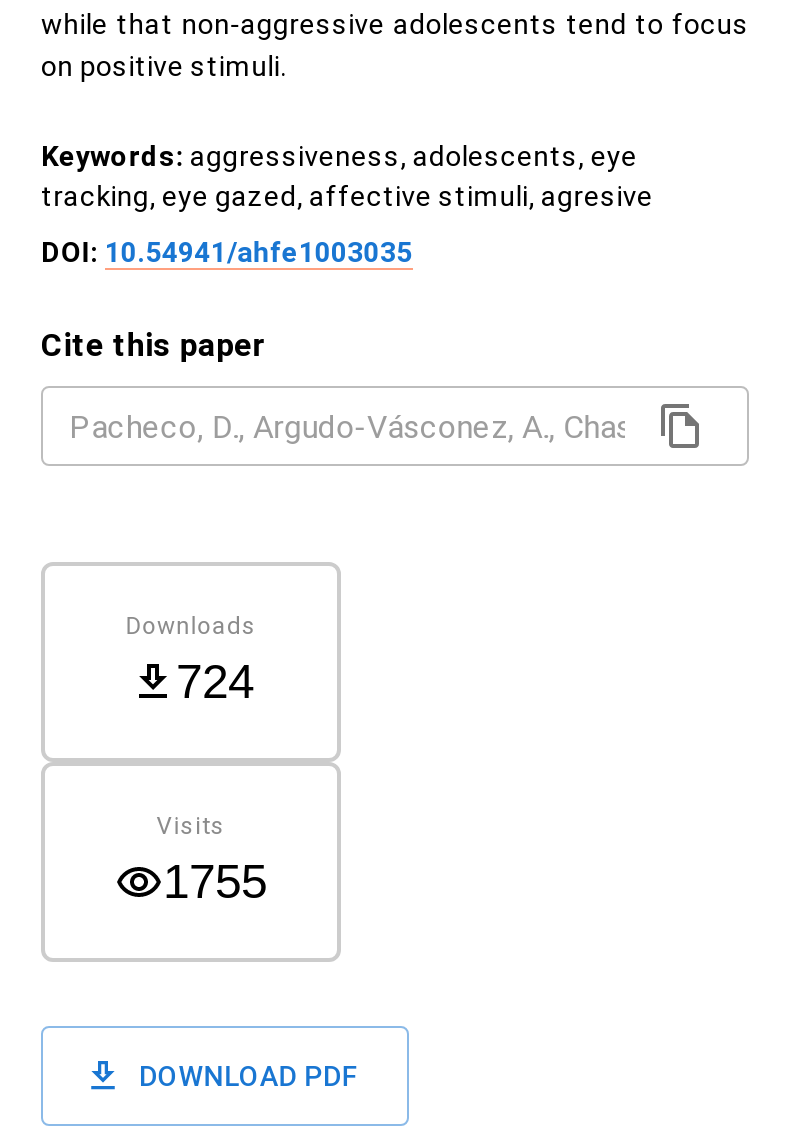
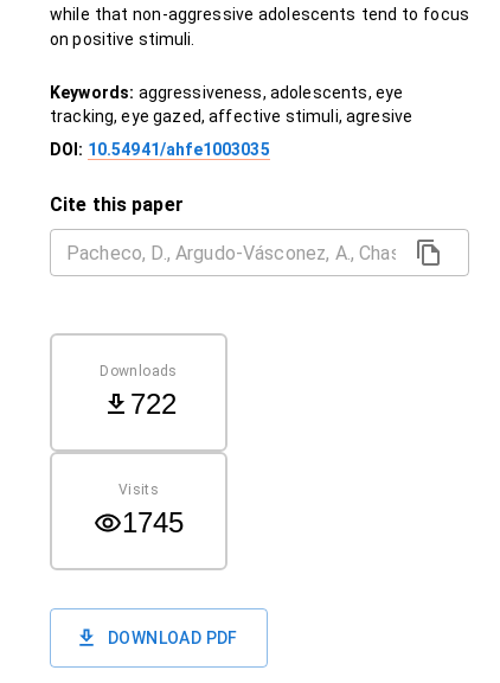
- 724
+ 722

- 1755
+ 1745
